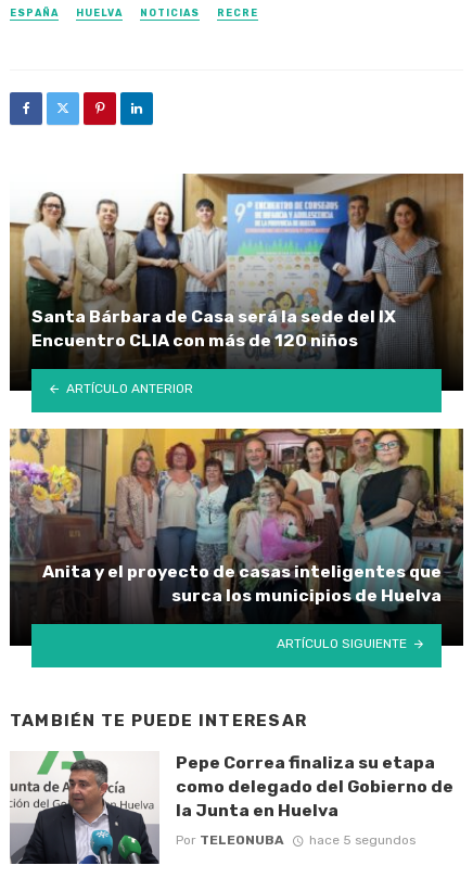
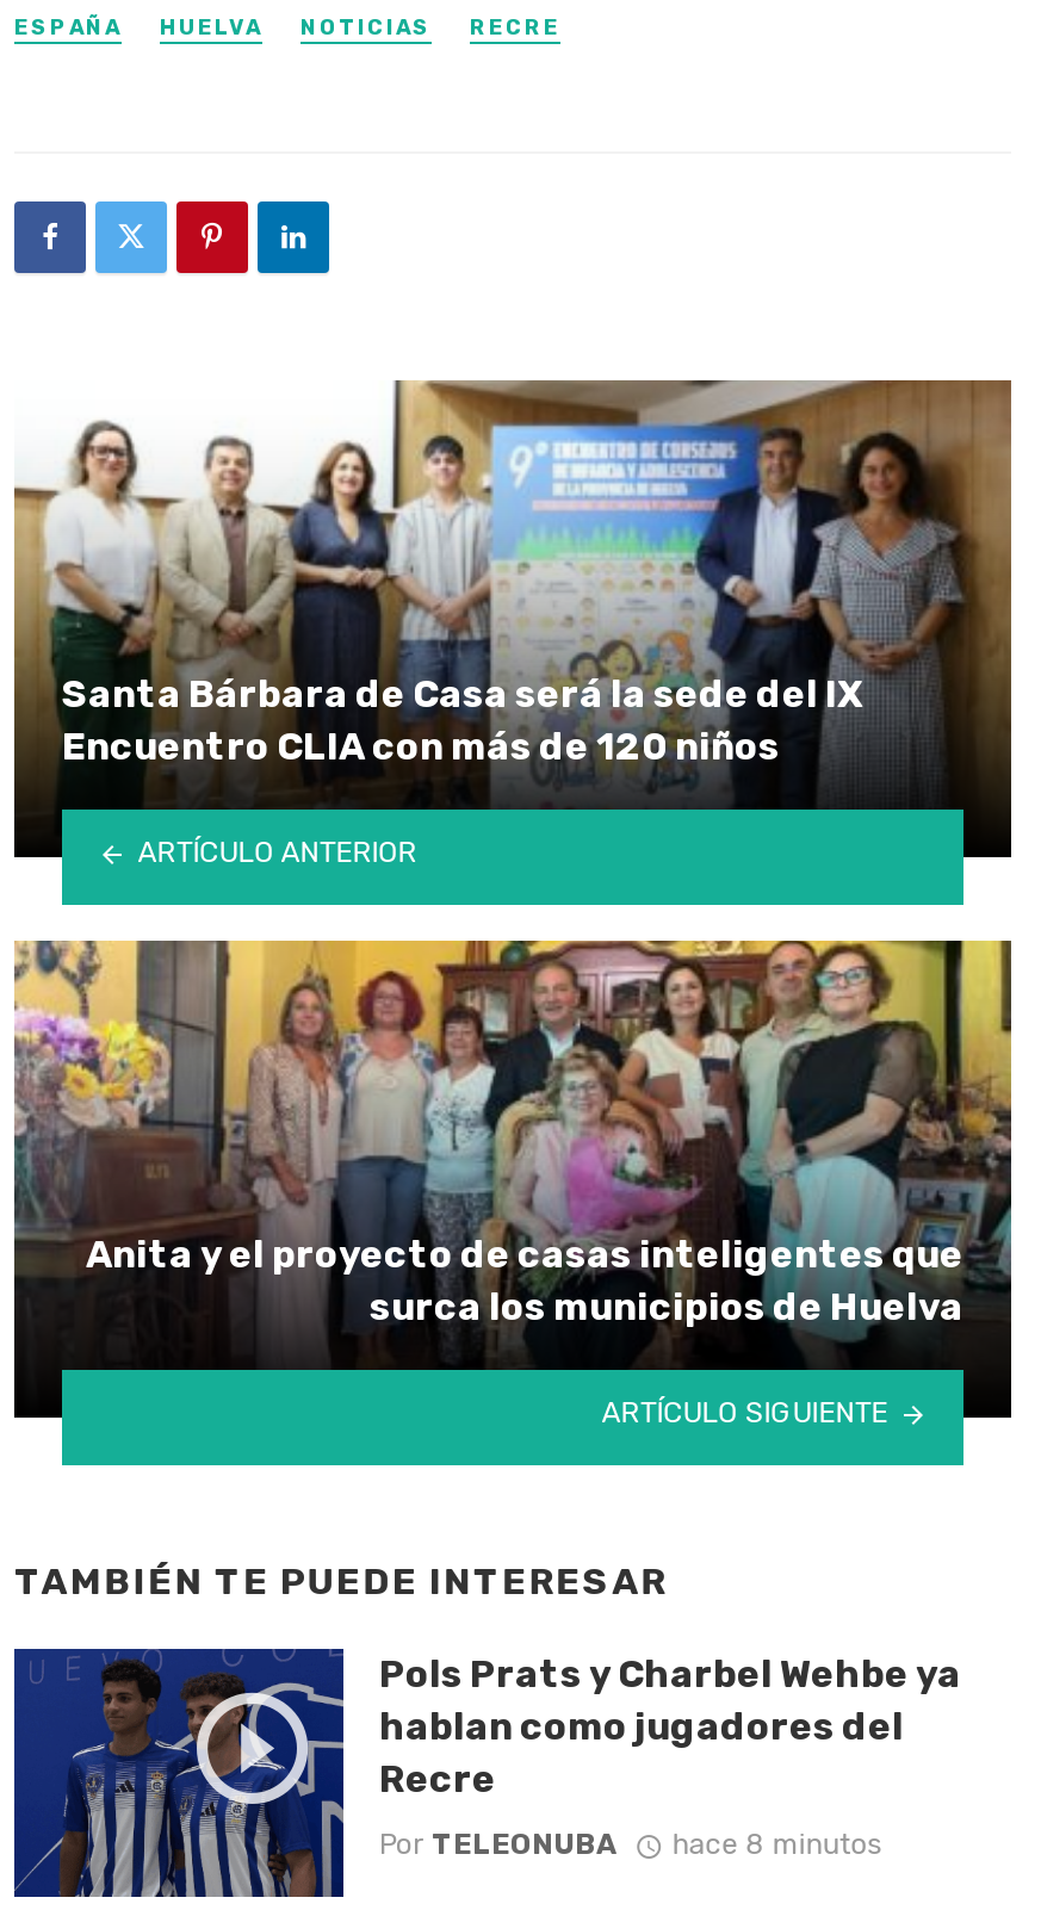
- [image]
- Pepe Correa finaliza su etapa
- como delegado del Gobierno de
- la Junta en Huelva
+ [image]
+ Pols Prats y Charbel Wehbe ya
+ hablan como jugadores del
+ Recre

- hace 5 segundos
+ hace 8 minutos
